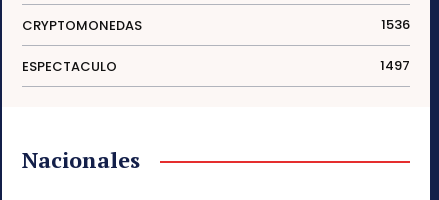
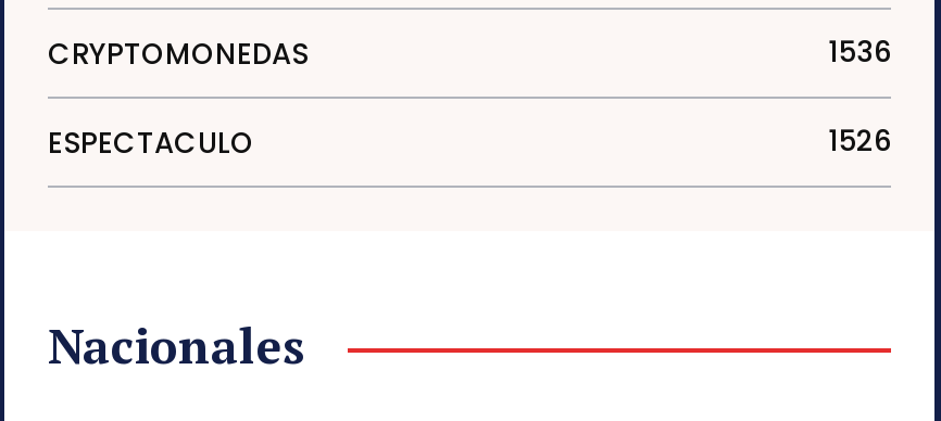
- 1497
+ 1526
